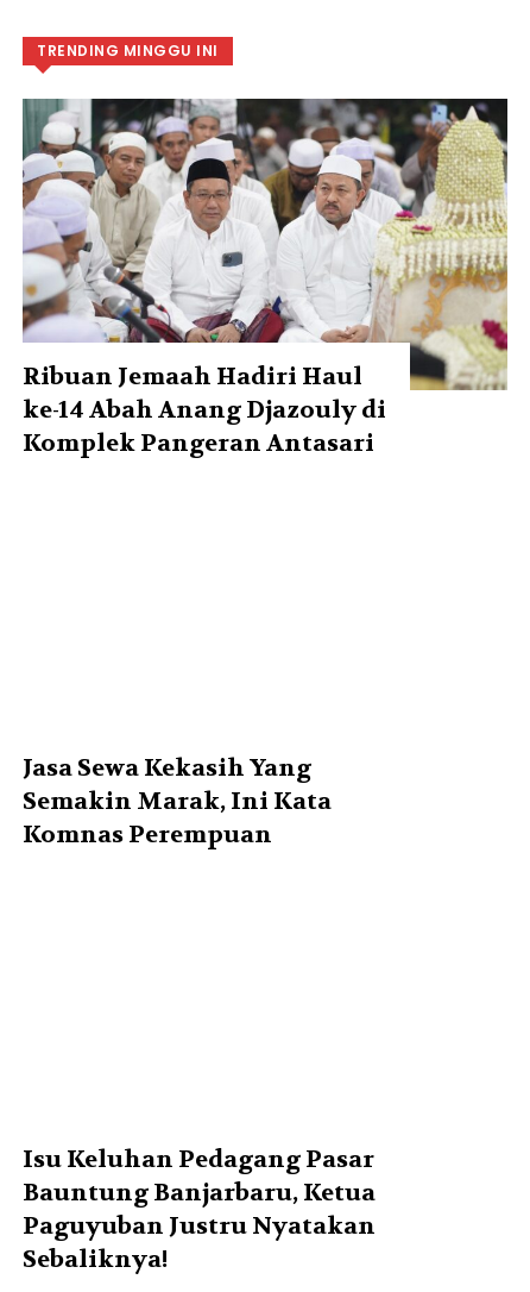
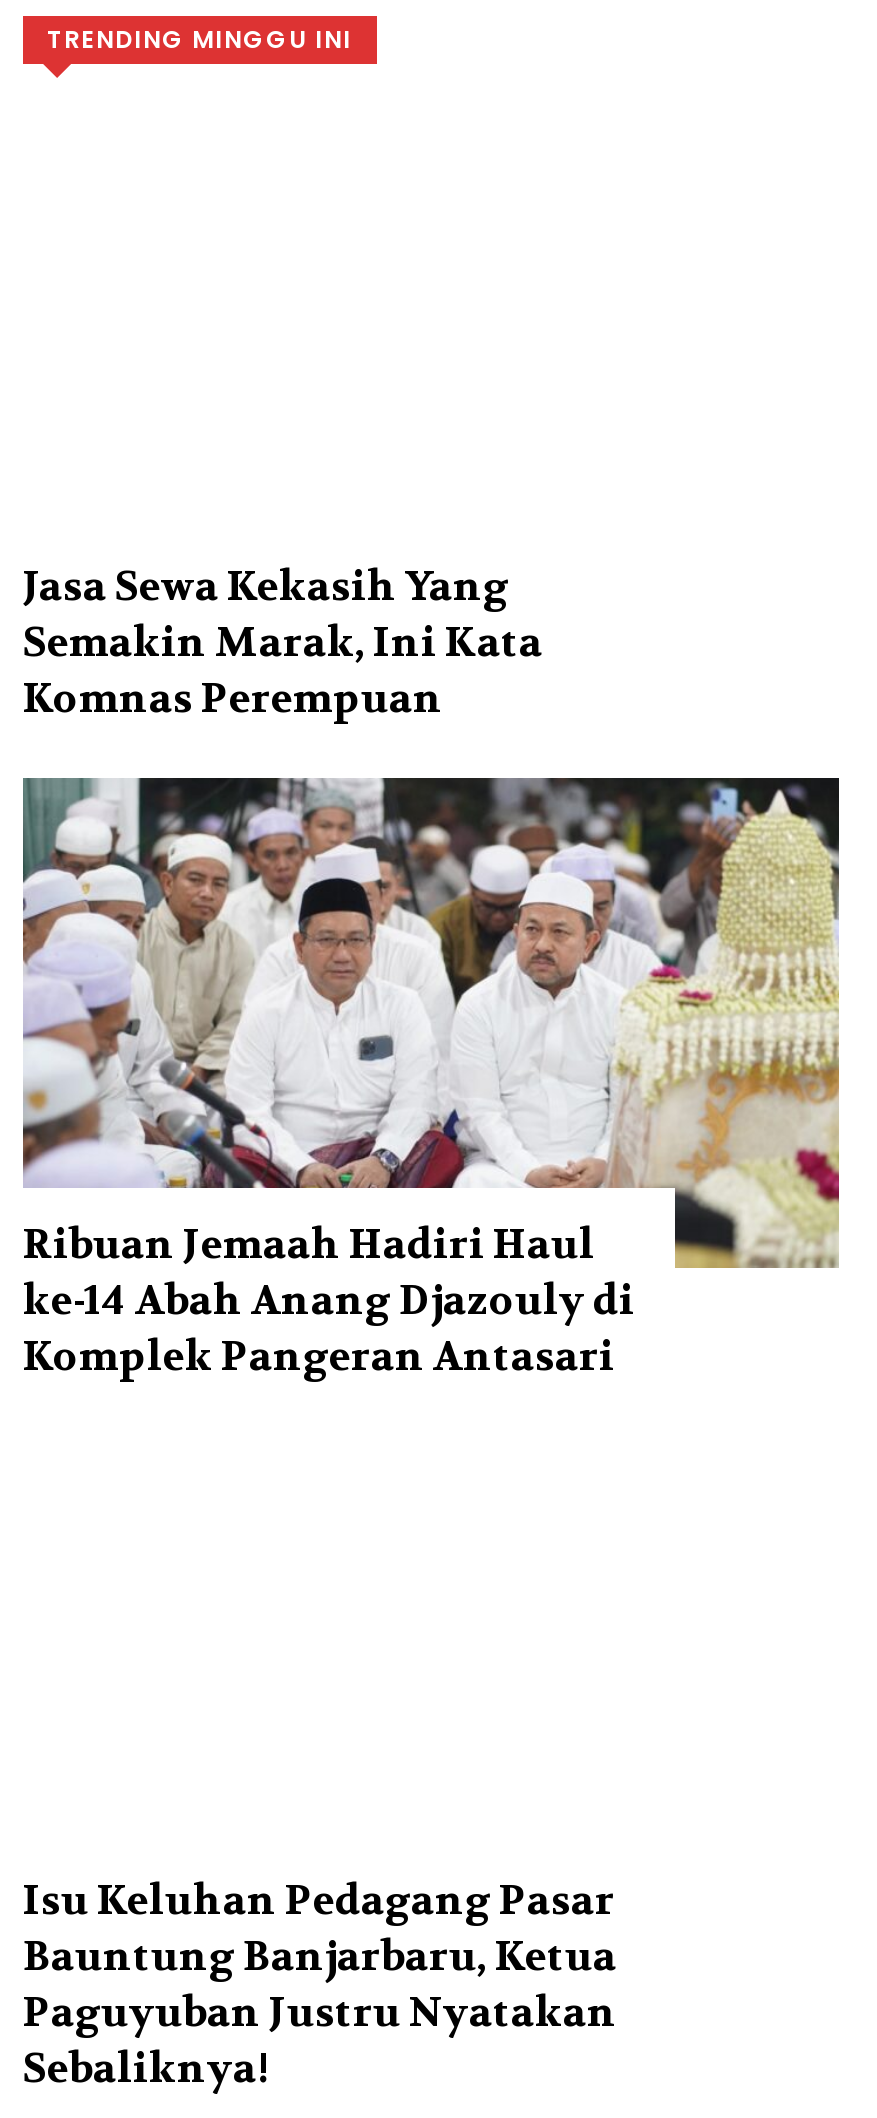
moved down: [image] | Ribuan Jemaah Hadiri Haul | ke-14 Abah Anang Djazouly di | Komplek Pangeran Antasari

moved up: Jasa Sewa Kekasih Yang | Semakin Marak, Ini Kata | Komnas Perempuan
